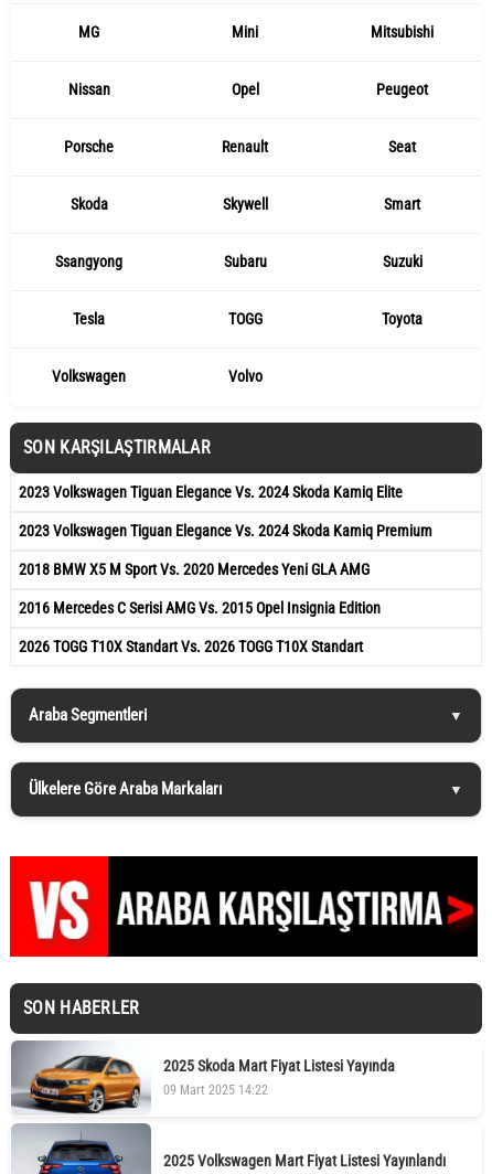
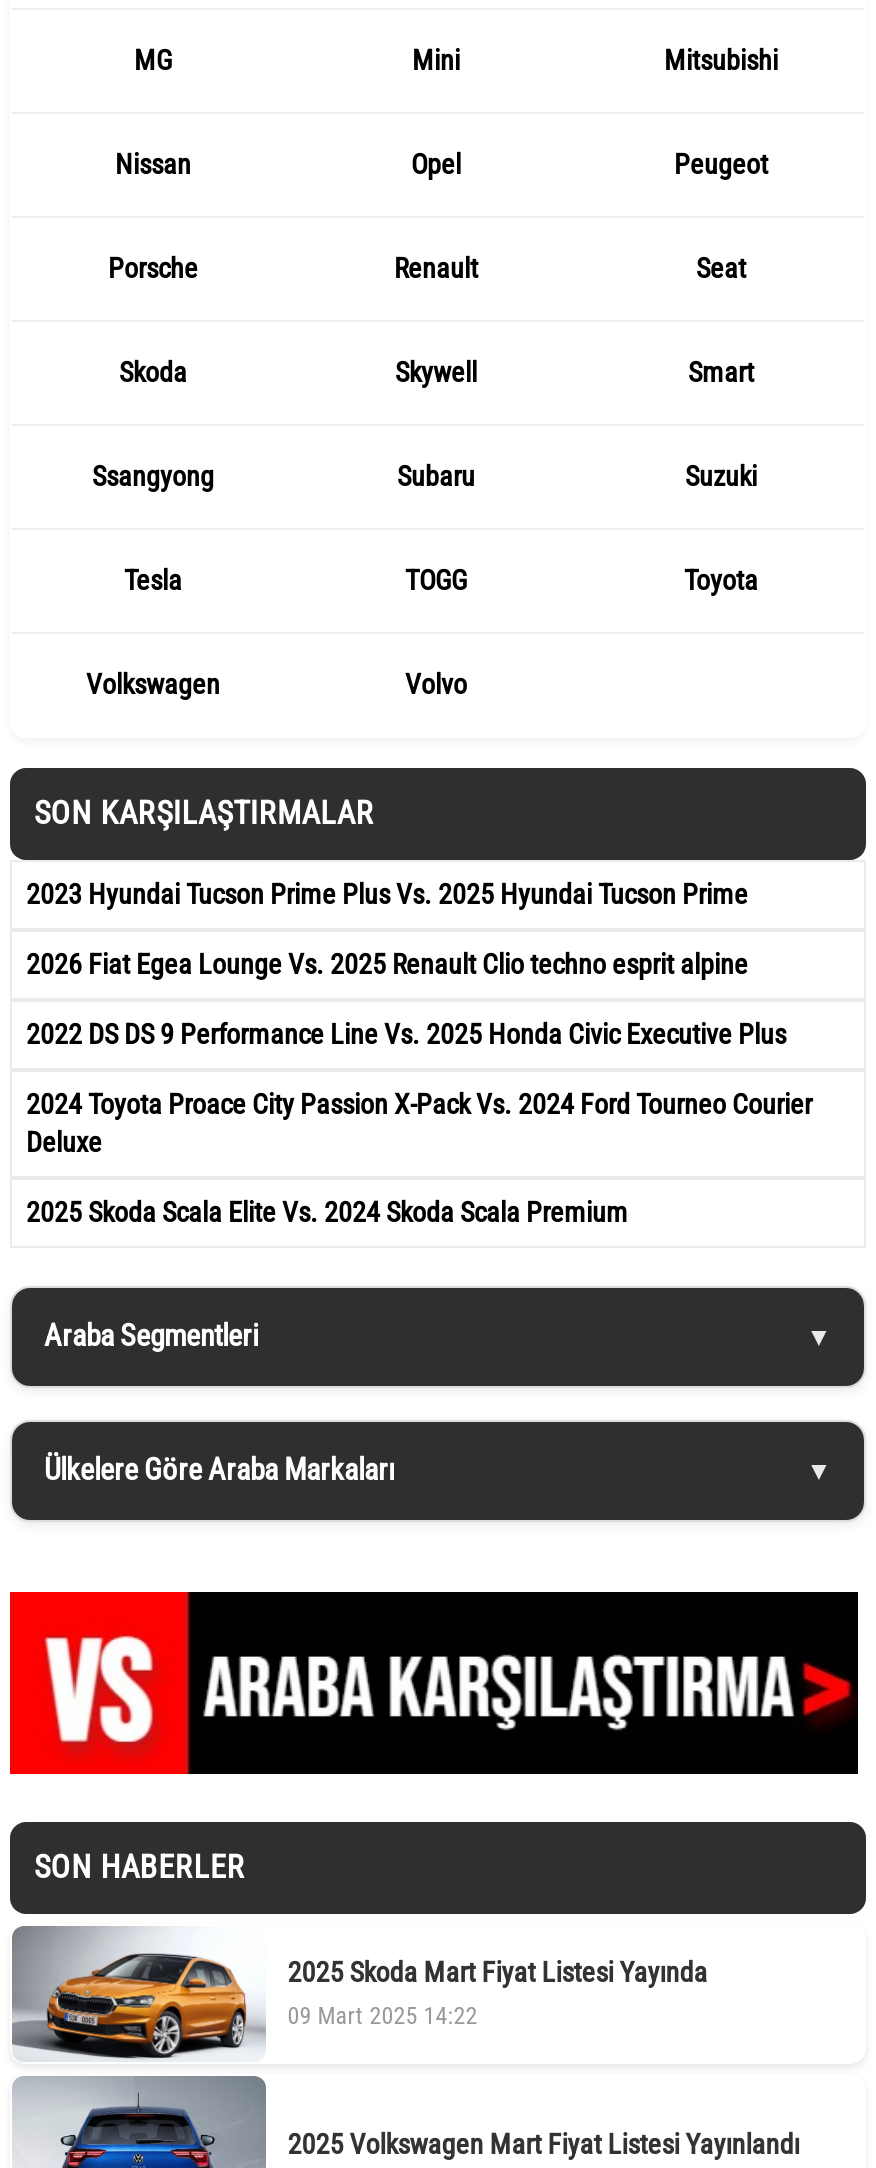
- 2023 Volkswagen Tiguan Elegance Vs. 2024 Skoda Kamiq Elite
+ 2023 Hyundai Tucson Prime Plus Vs. 2025 Hyundai Tucson Prime

- 2023 Volkswagen Tiguan Elegance Vs. 2024 Skoda Kamiq Premium
+ 2026 Fiat Egea Lounge Vs. 2025 Renault Clio techno esprit alpine

- 2018 BMW X5 M Sport Vs. 2020 Mercedes Yeni GLA AMG
+ 2022 DS DS 9 Performance Line Vs. 2025 Honda Civic Executive Plus

- 2016 Mercedes C Serisi AMG Vs. 2015 Opel Insignia Edition
+ 2024 Toyota Proace City Passion X-Pack Vs. 2024 Ford Tourneo Courier
+ Deluxe

- 2026 TOGG T10X Standart Vs. 2026 TOGG T10X Standart
+ 2025 Skoda Scala Elite Vs. 2024 Skoda Scala Premium
